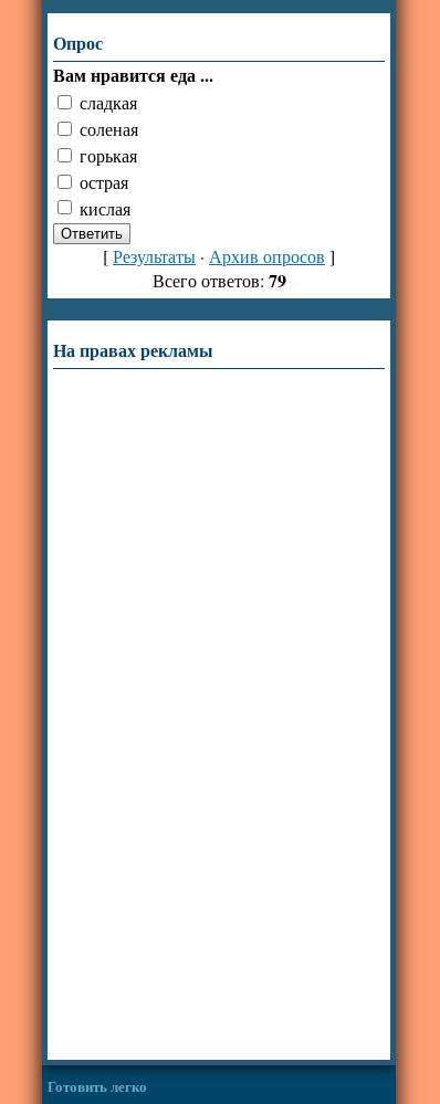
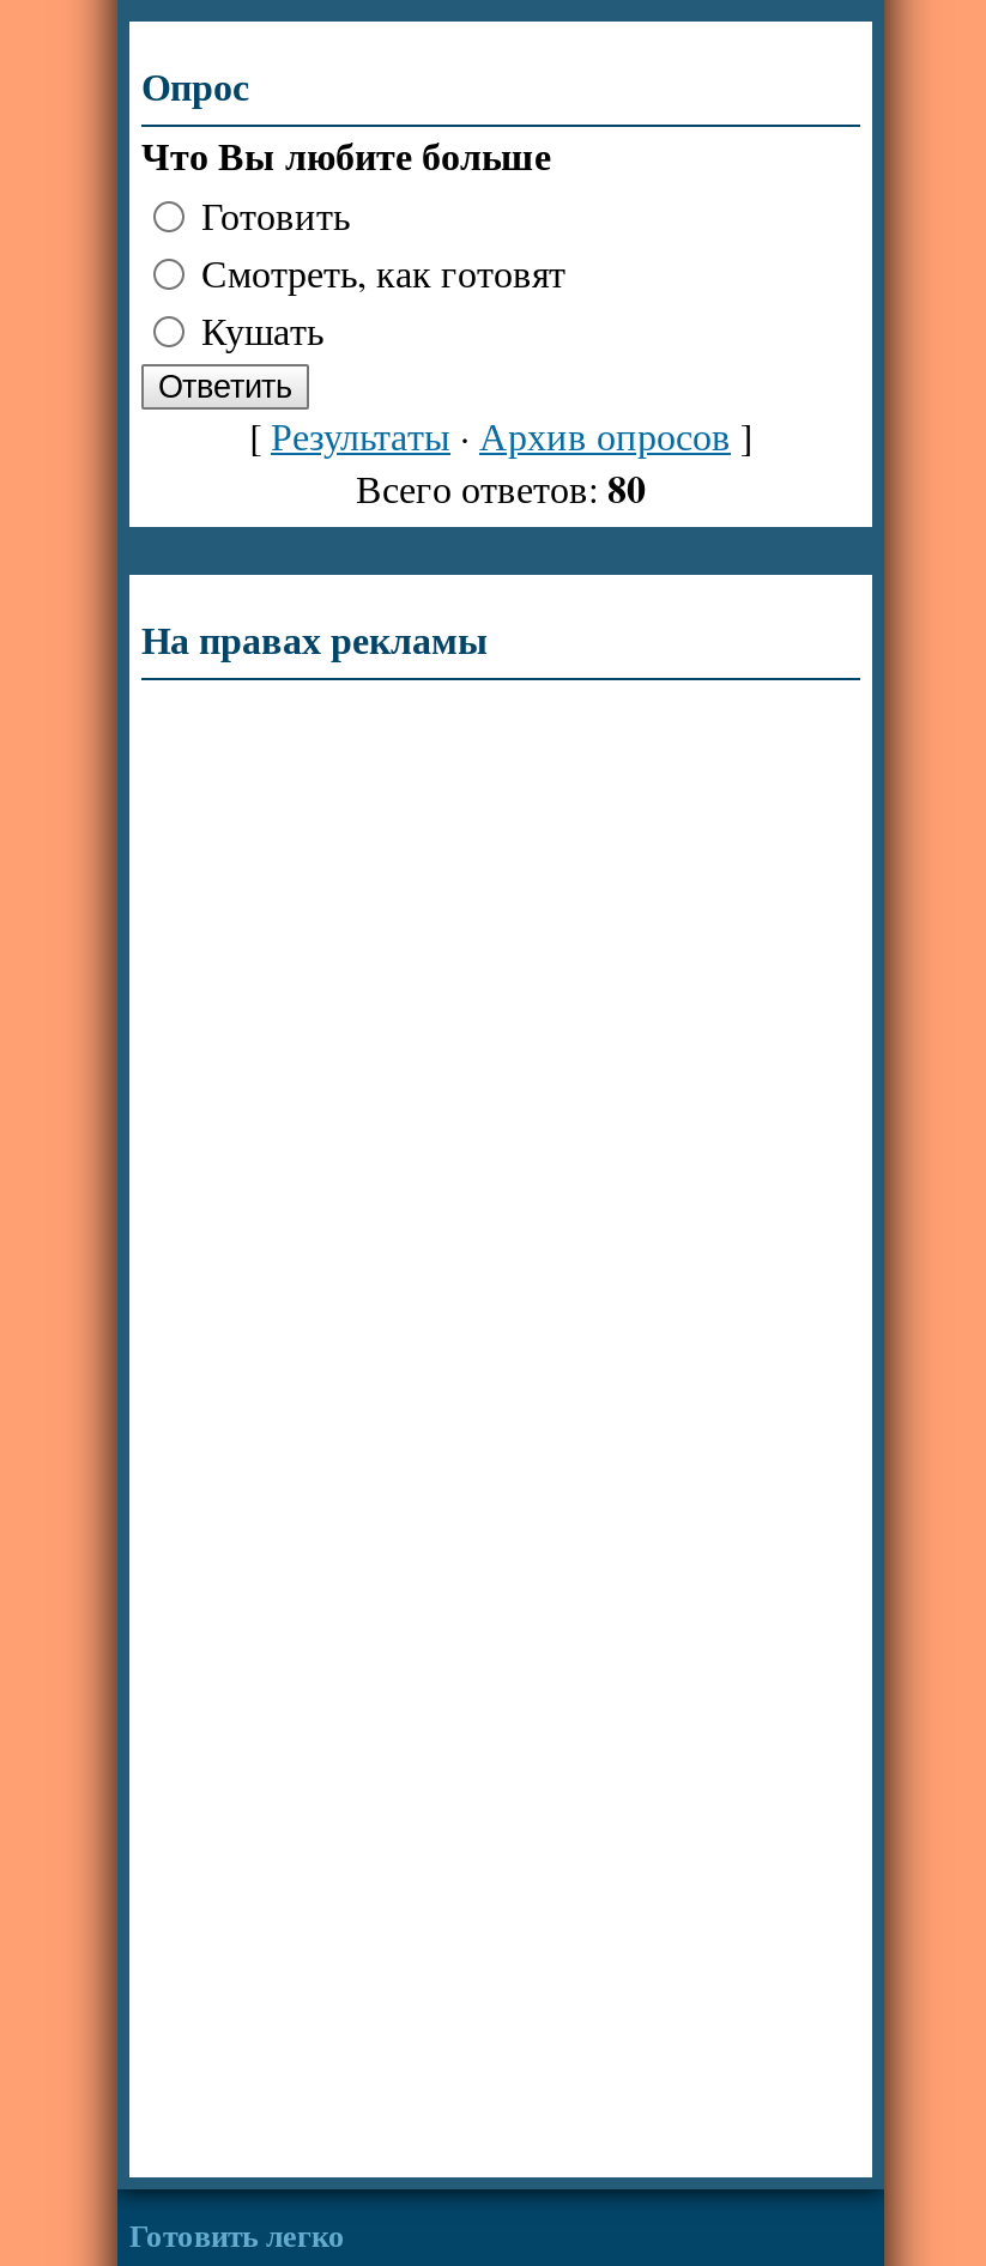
- Вам нравится еда ...
- сладкая
- соленая
- горькая
- острая
- кислая
+ Что Вы любите больше
+ Готовить
+ Смотреть, как готовят
+ Кушать

- Всего ответов: 79
+ Всего ответов: 80
